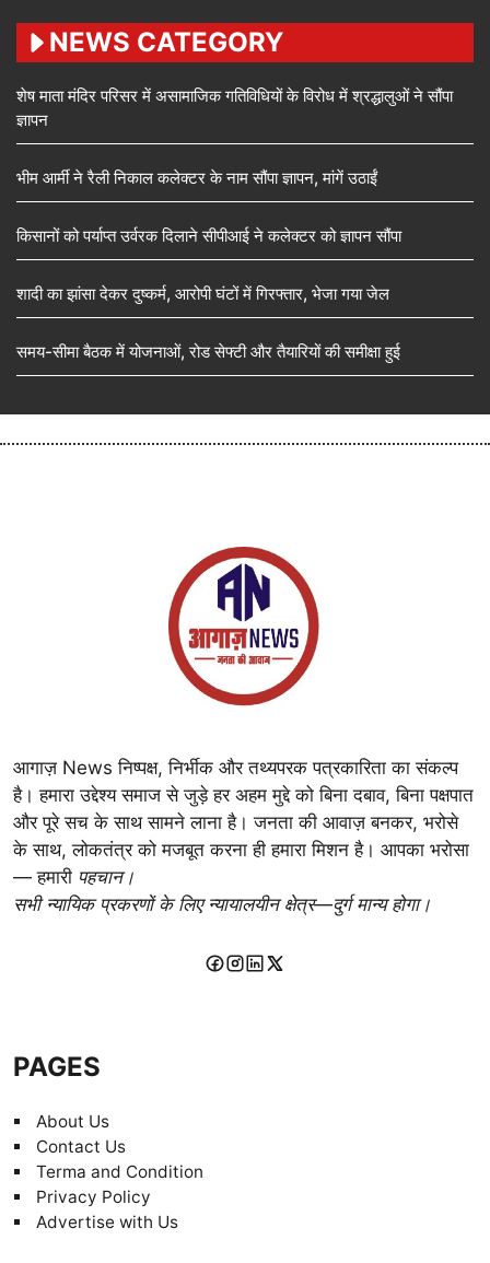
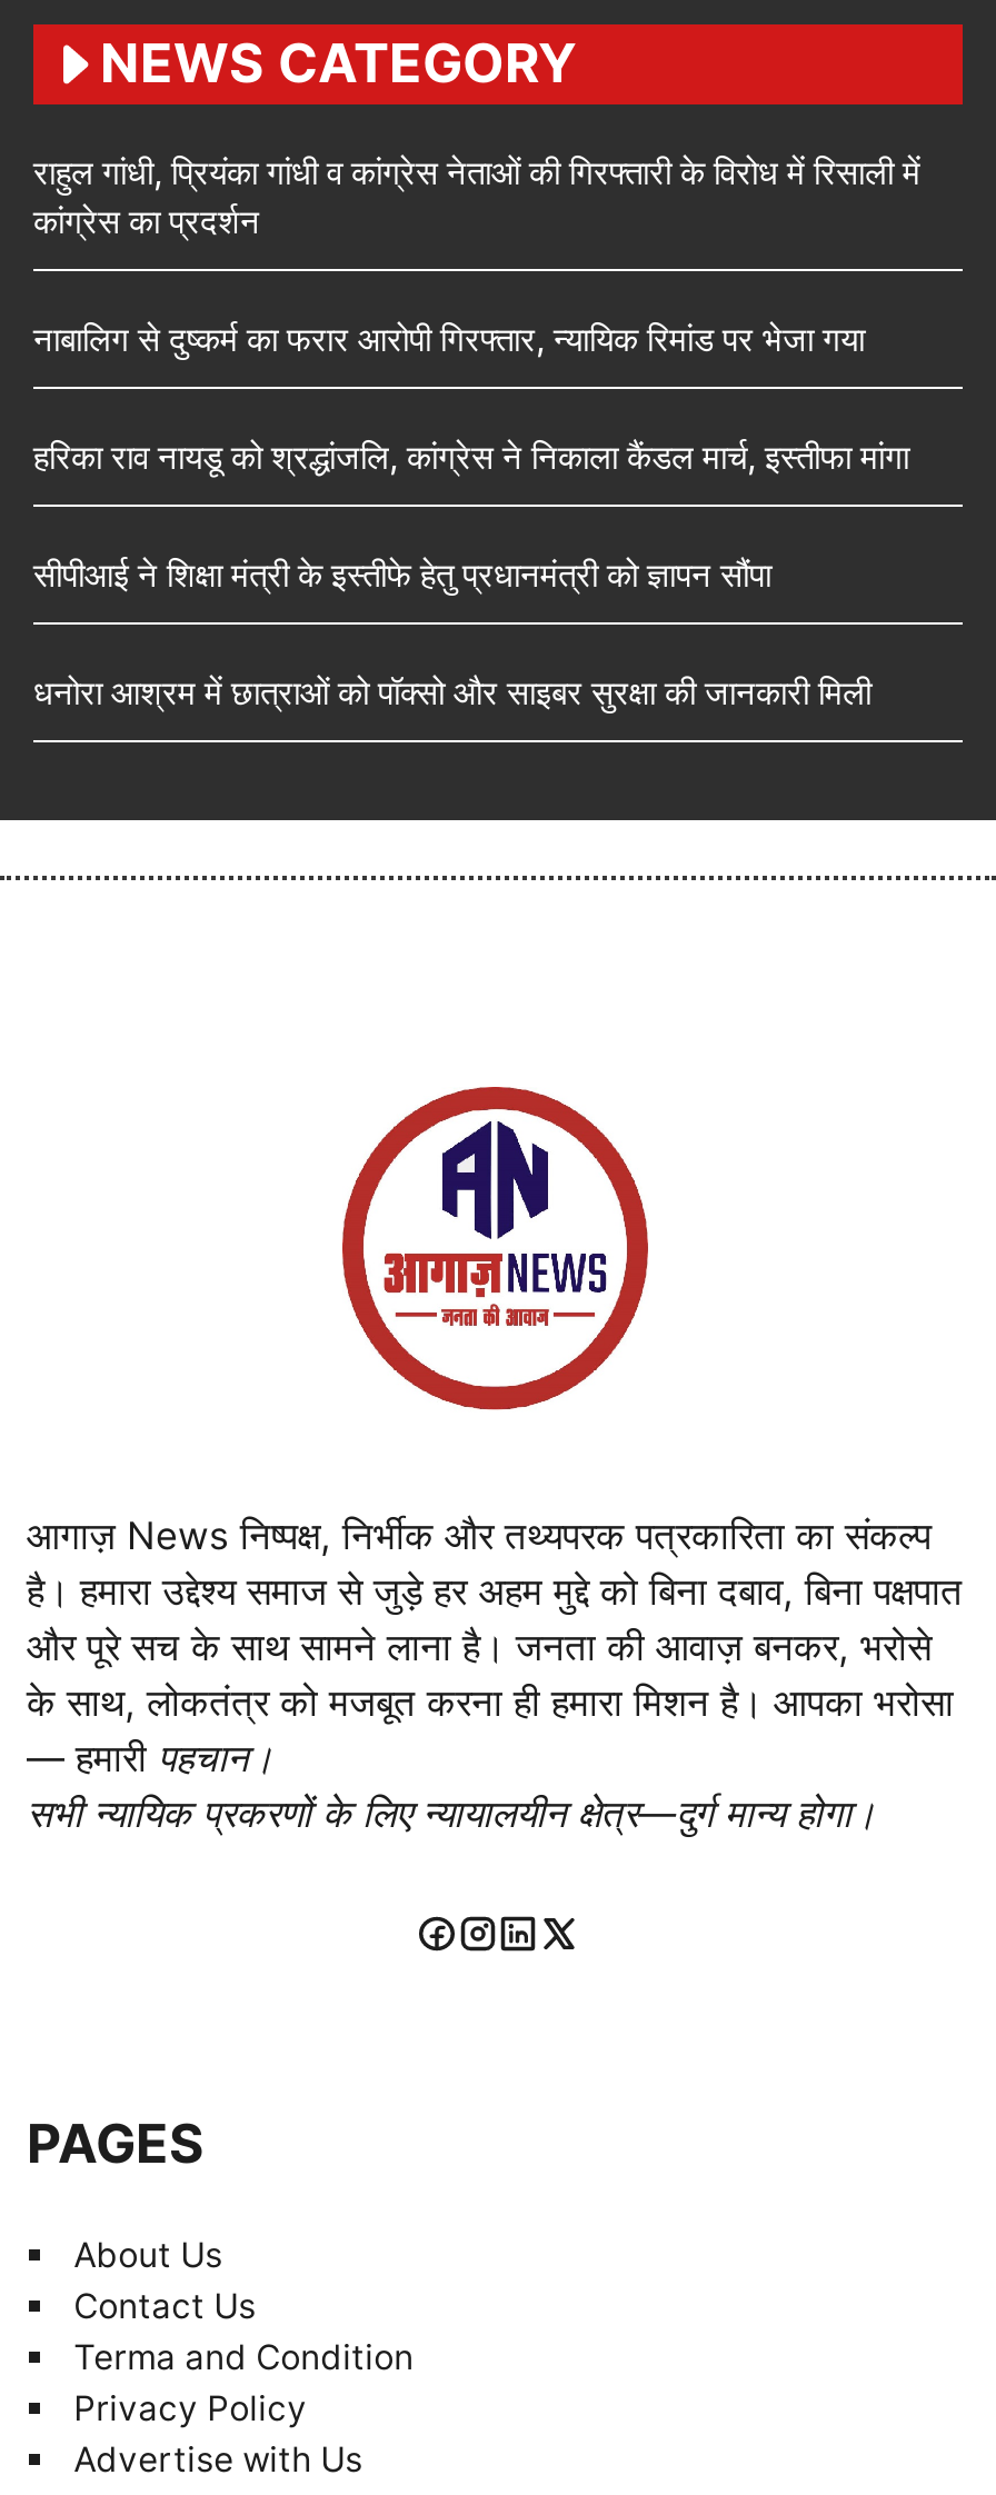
- शेष माता मंदिर परिसर में असामाजिक गतिविधियों के विरोध में श्रद्धालुओं ने सौंपा
- ज्ञापन
+ राहुल गांधी, प्रियंका गांधी व कांग्रेस नेताओं की गिरफ्तारी के विरोध में रिसाली में
+ कांग्रेस का प्रदर्शन

- भीम आर्मी ने रैली निकाल कलेक्टर के नाम सौंपा ज्ञापन, मांगें उठाईं
+ नाबालिग से दुष्कर्म का फरार आरोपी गिरफ्तार, न्यायिक रिमांड पर भेजा गया

- किसानों को पर्याप्त उर्वरक दिलाने सीपीआई ने कलेक्टर को ज्ञापन सौंपा
+ हरिका राव नायडू को श्रद्धांजलि, कांग्रेस ने निकाला कैंडल मार्च, इस्तीफा मांगा

- शादी का झांसा देकर दुष्कर्म, आरोपी घंटों में गिरफ्तार, भेजा गया जेल
+ सीपीआई ने शिक्षा मंत्री के इस्तीफे हेतु प्रधानमंत्री को ज्ञापन सौंपा

- समय-सीमा बैठक में योजनाओं, रोड सेफ्टी और तैयारियों की समीक्षा हुई
+ धनोरा आश्रम में छात्राओं को पॉक्सो और साइबर सुरक्षा की जानकारी मिली
